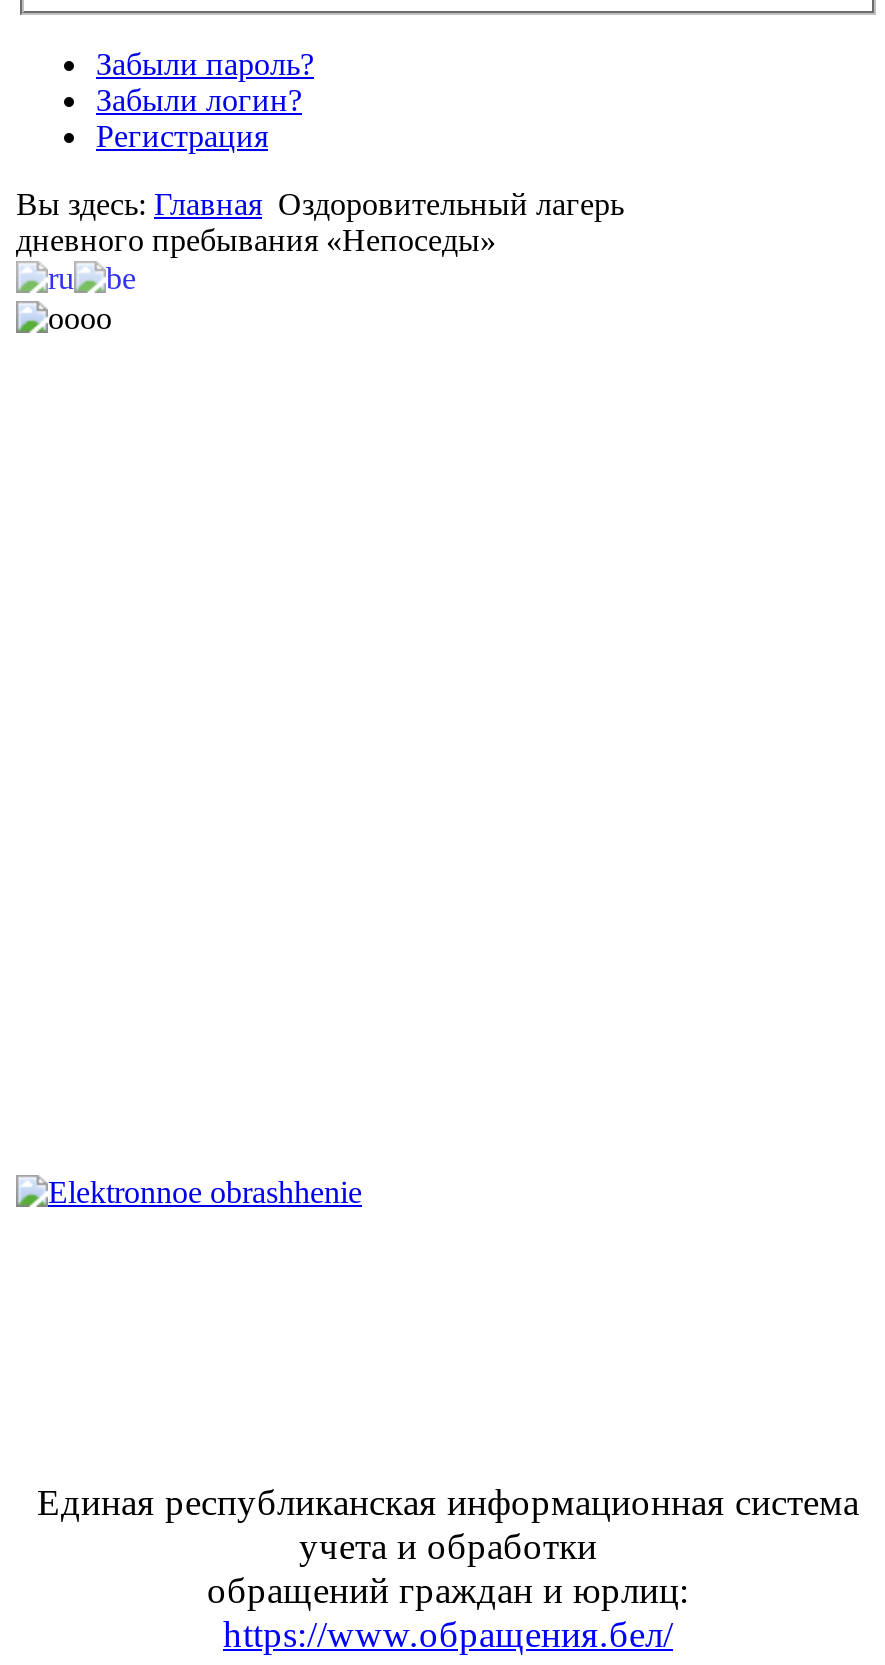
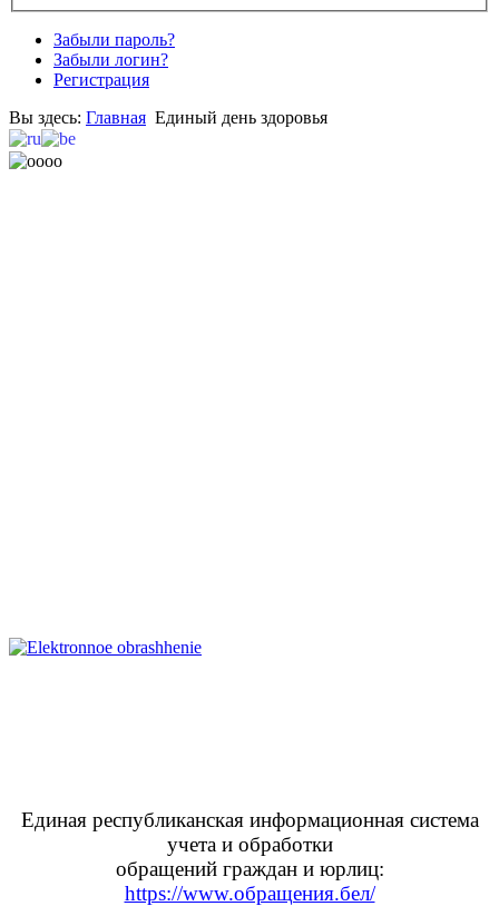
- Вы здесь: Главная Оздоровительный лагерь
- дневного пребывания «Непоседы»
+ Вы здесь: Главная Единый день здоровья
